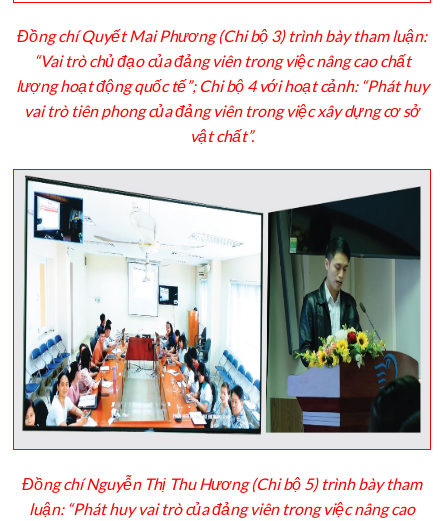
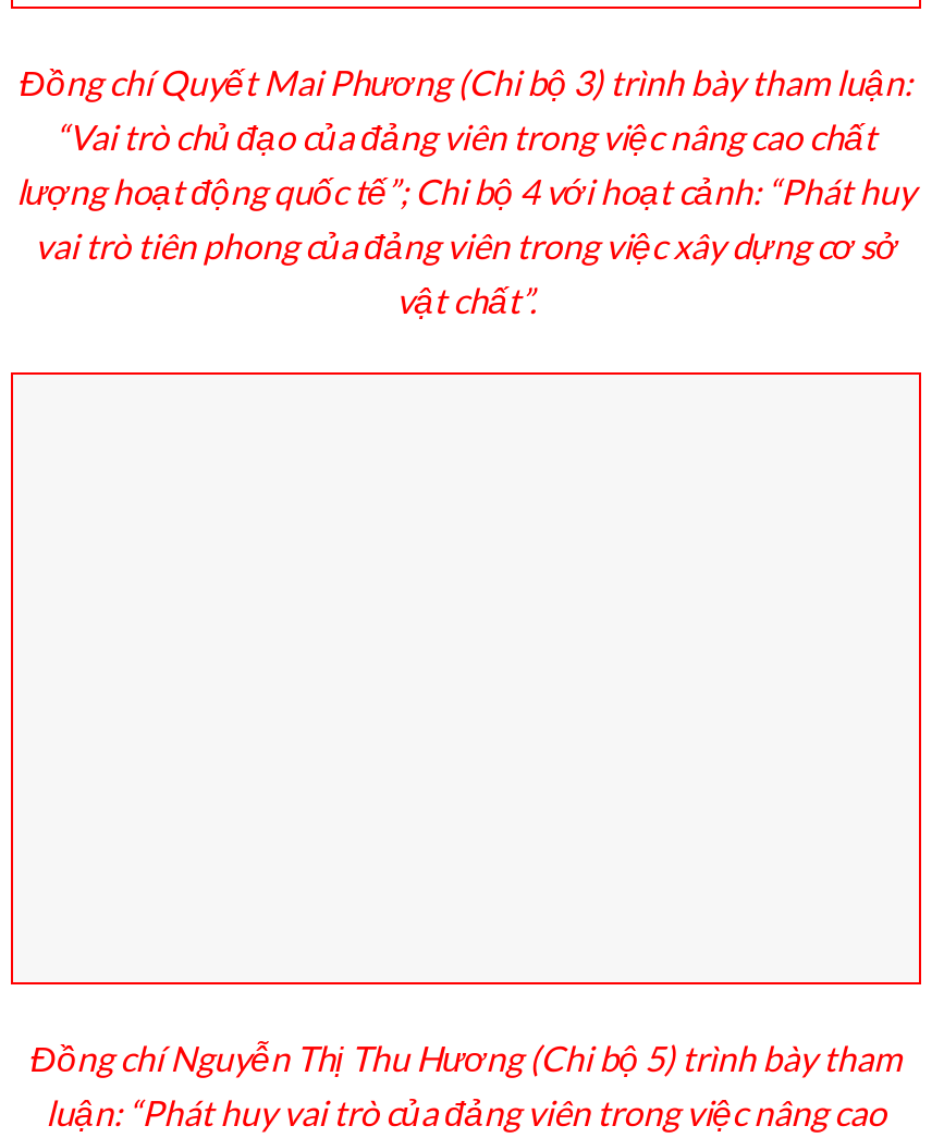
- [image]
